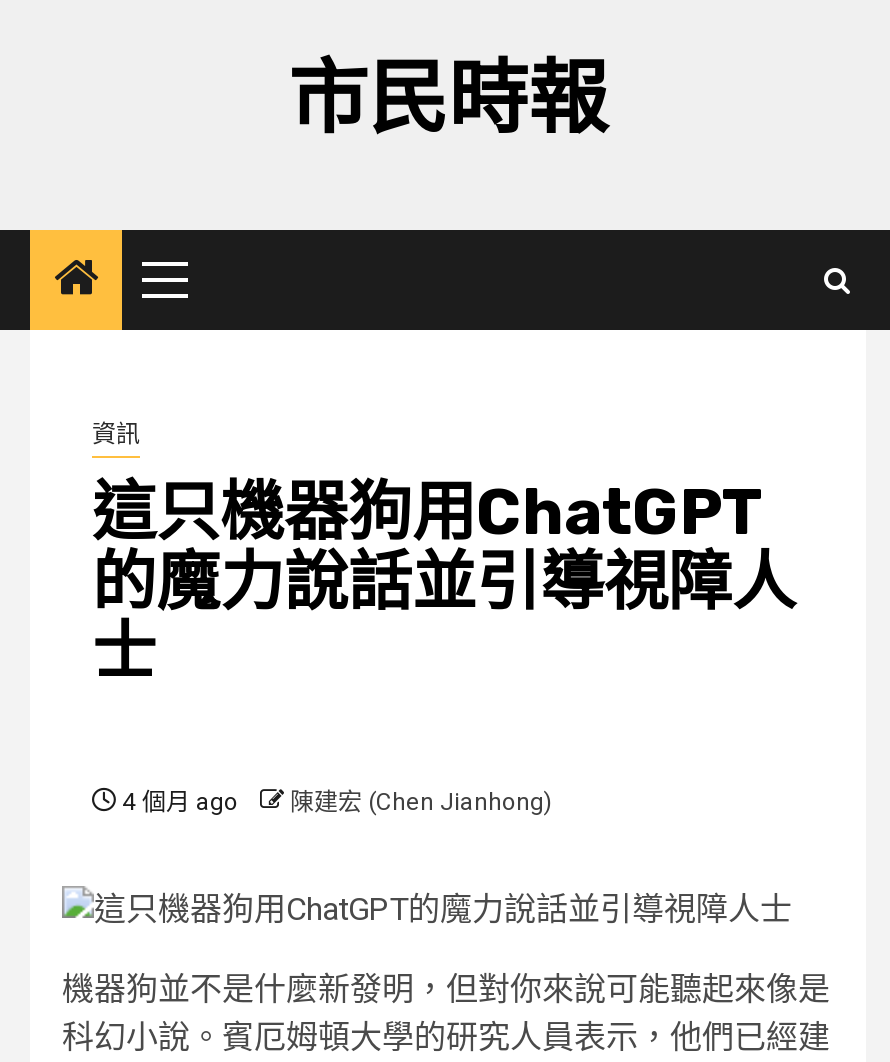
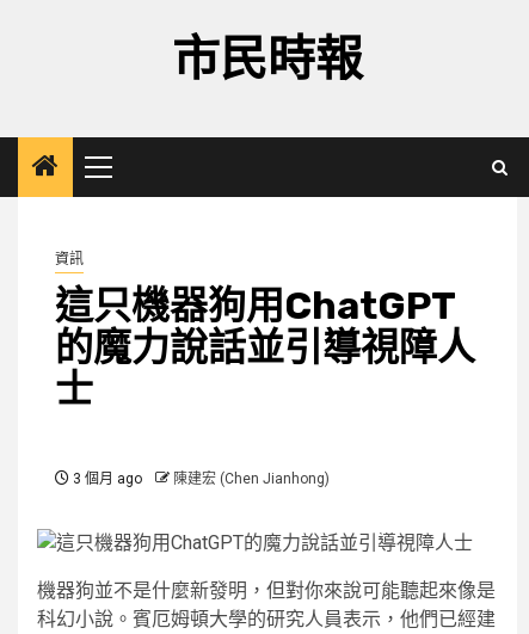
- 4 個月 ago 陳建宏 (Chen Jianhong)
+ 3 個月 ago 陳建宏 (Chen Jianhong)
